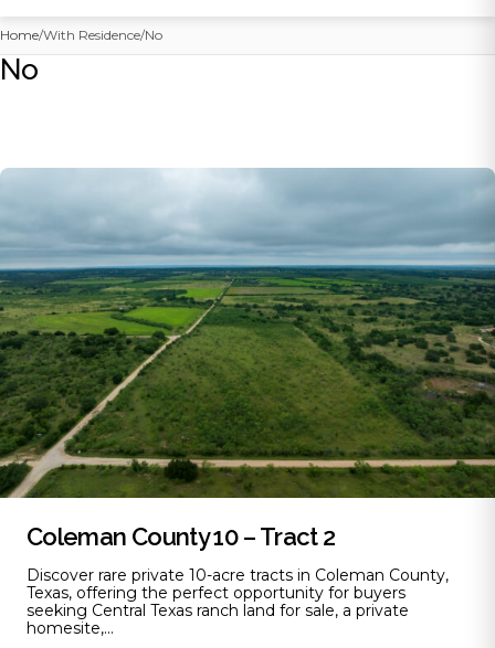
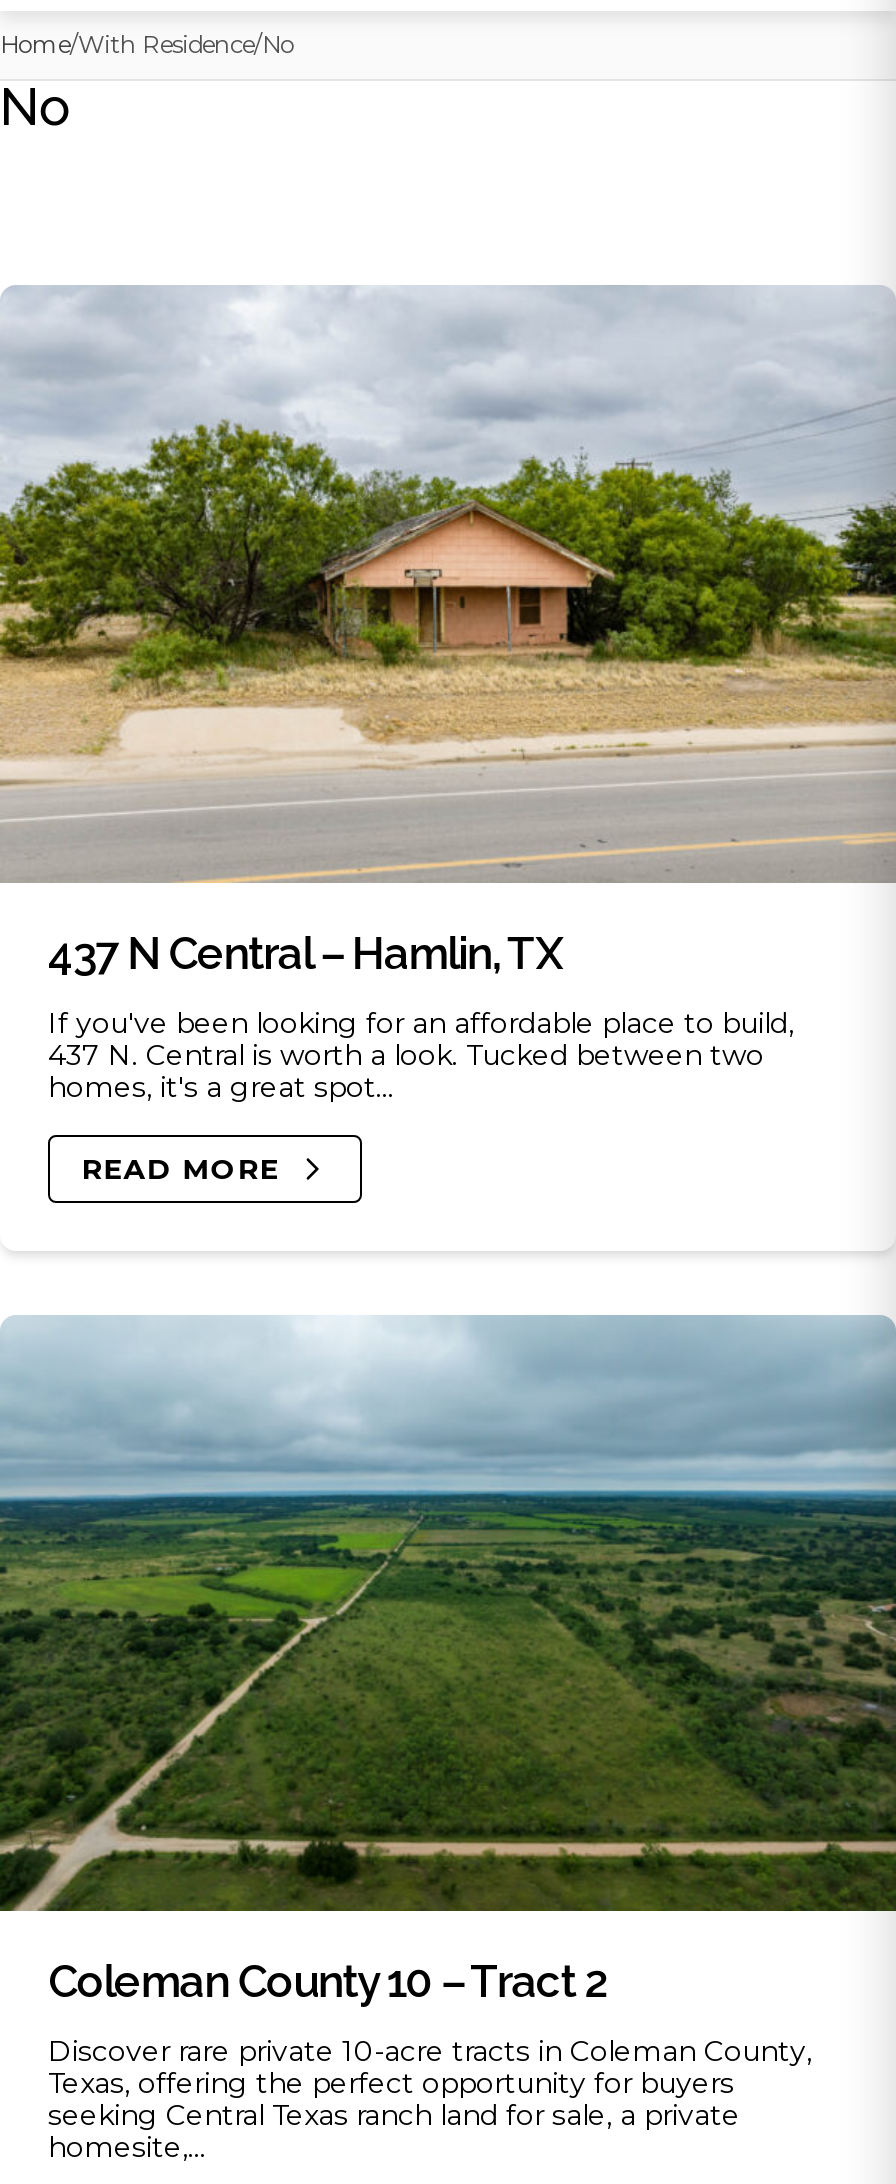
+ [image]
+ 437 N Central – Hamlin, TX
+ If you've been looking for an affordable place to build,
+ 437 N. Central is worth a look. Tucked between two
+ homes, it's a great spot...
+ READ MORE
